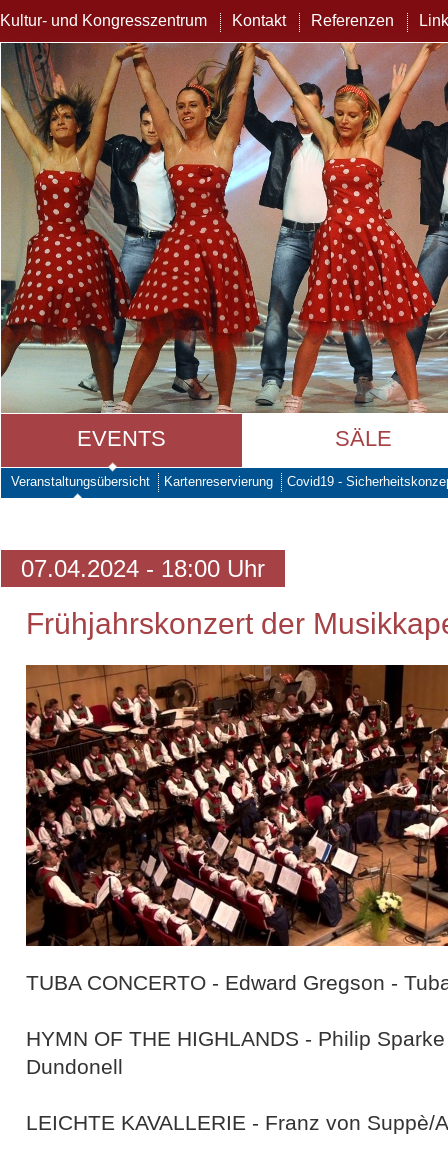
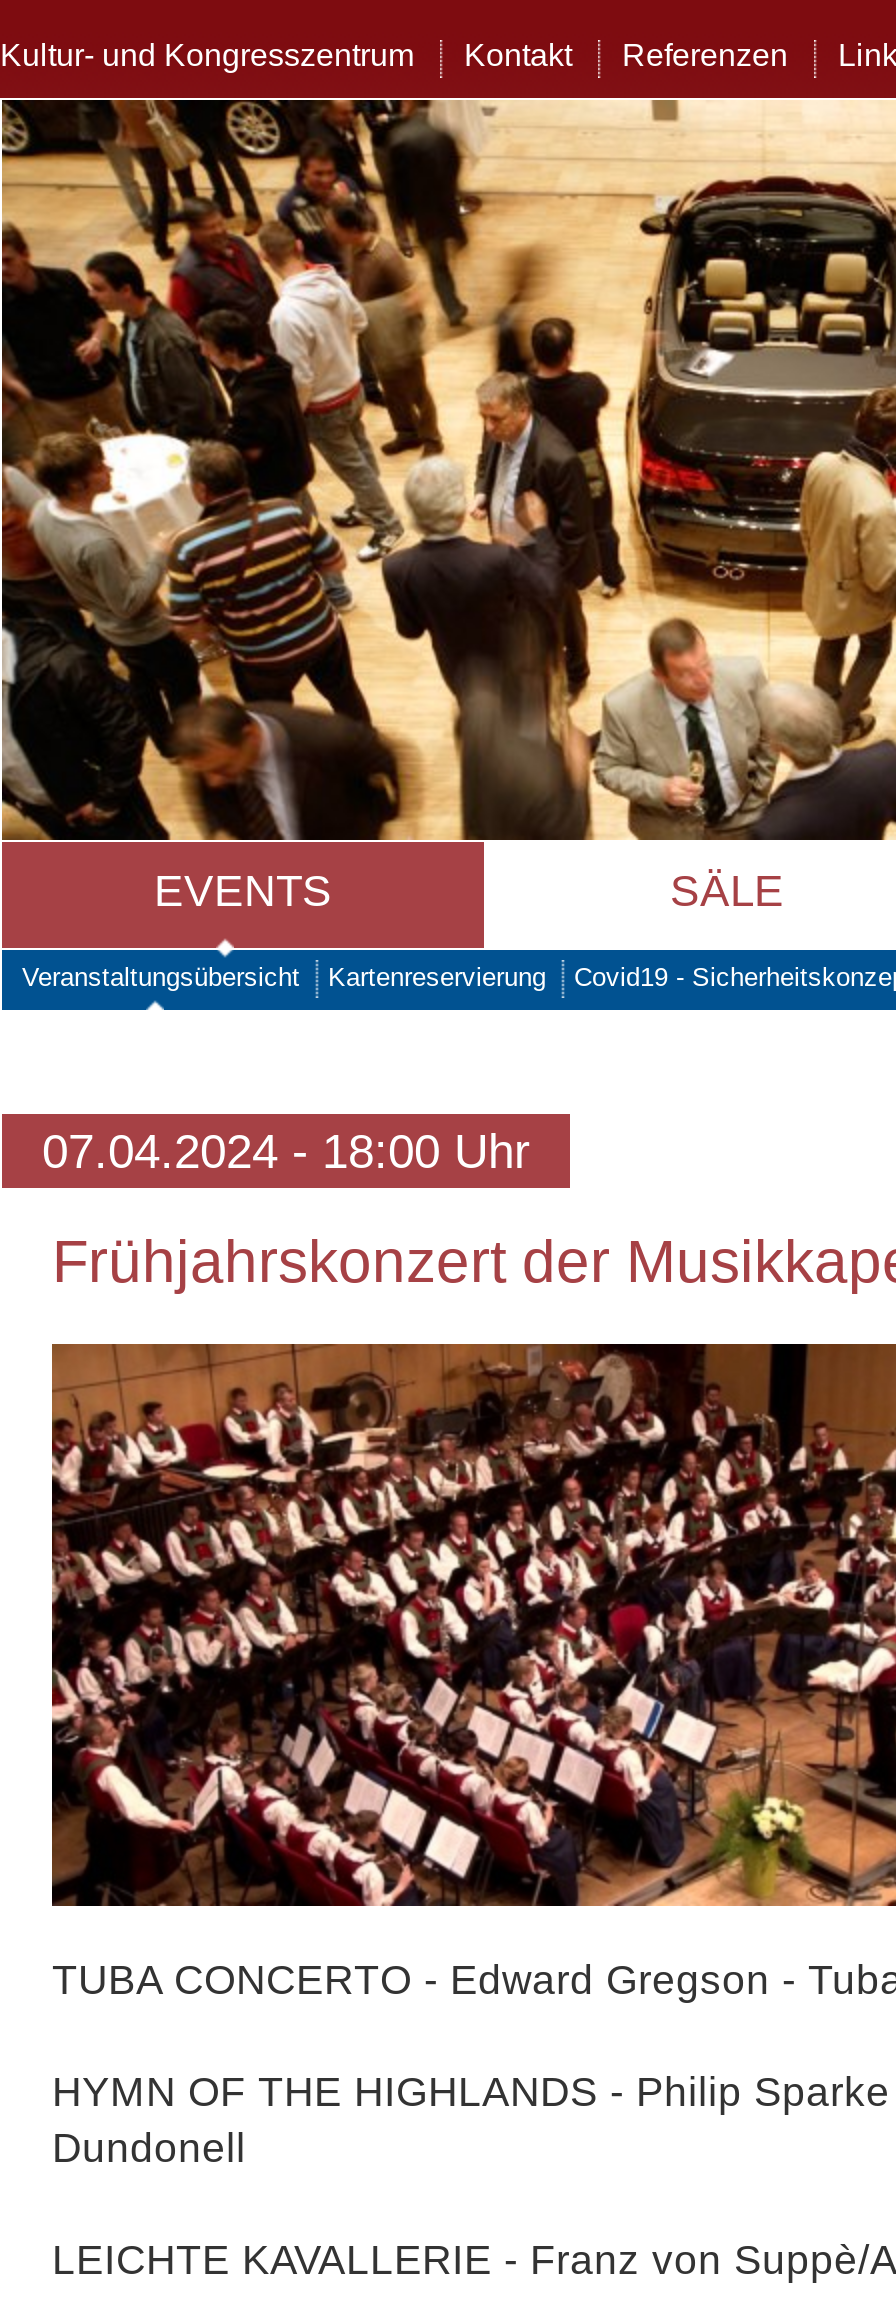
- [image]
+ [image]
